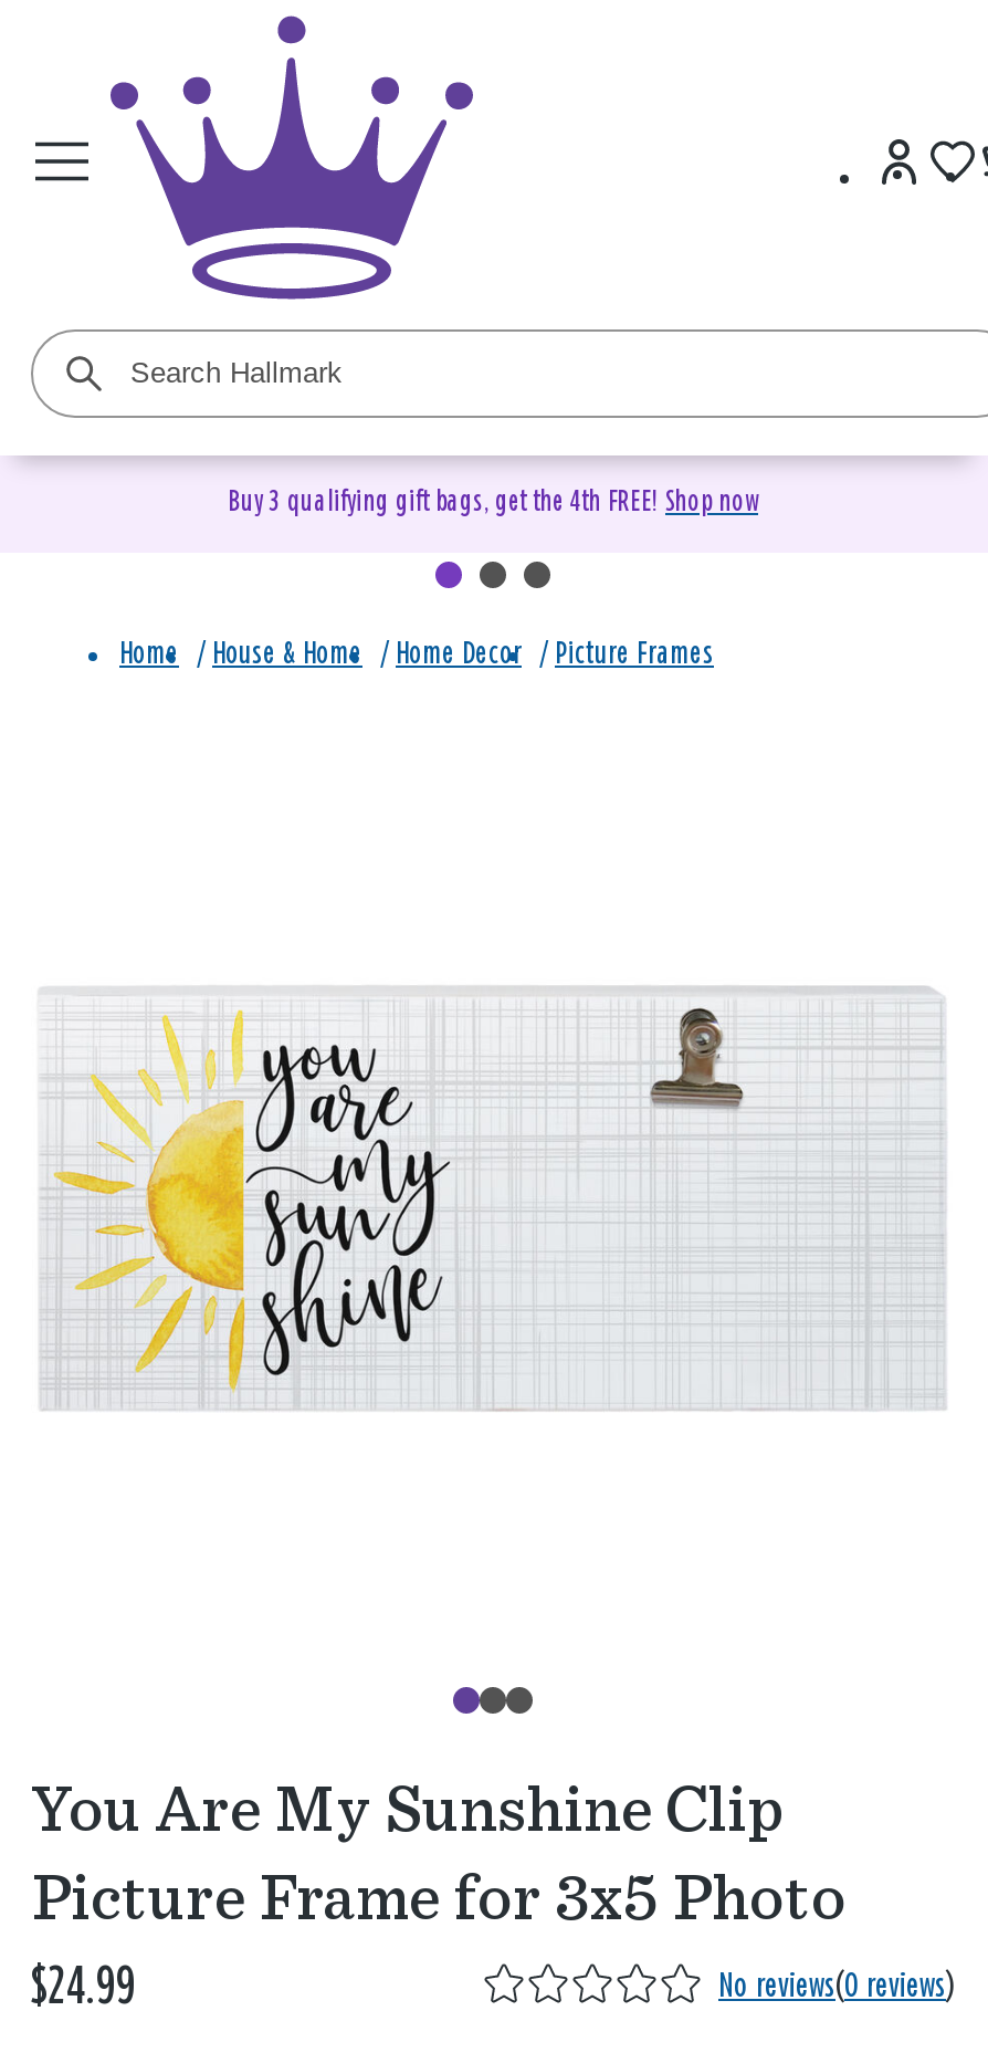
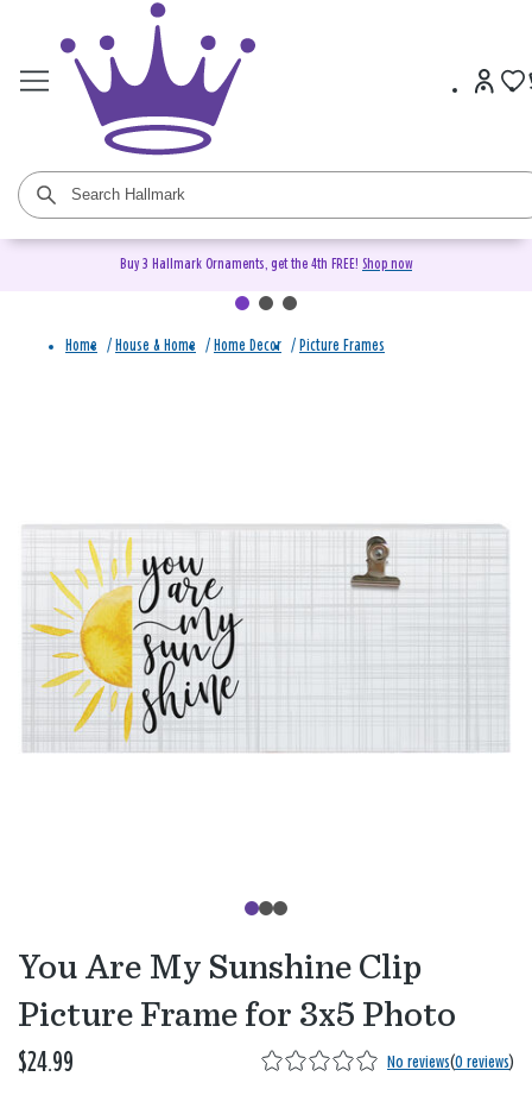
- Buy 3 qualifying gift bags, get the 4th FREE! Shop now
+ Buy 3 Hallmark Ornaments, get the 4th FREE! Shop now
